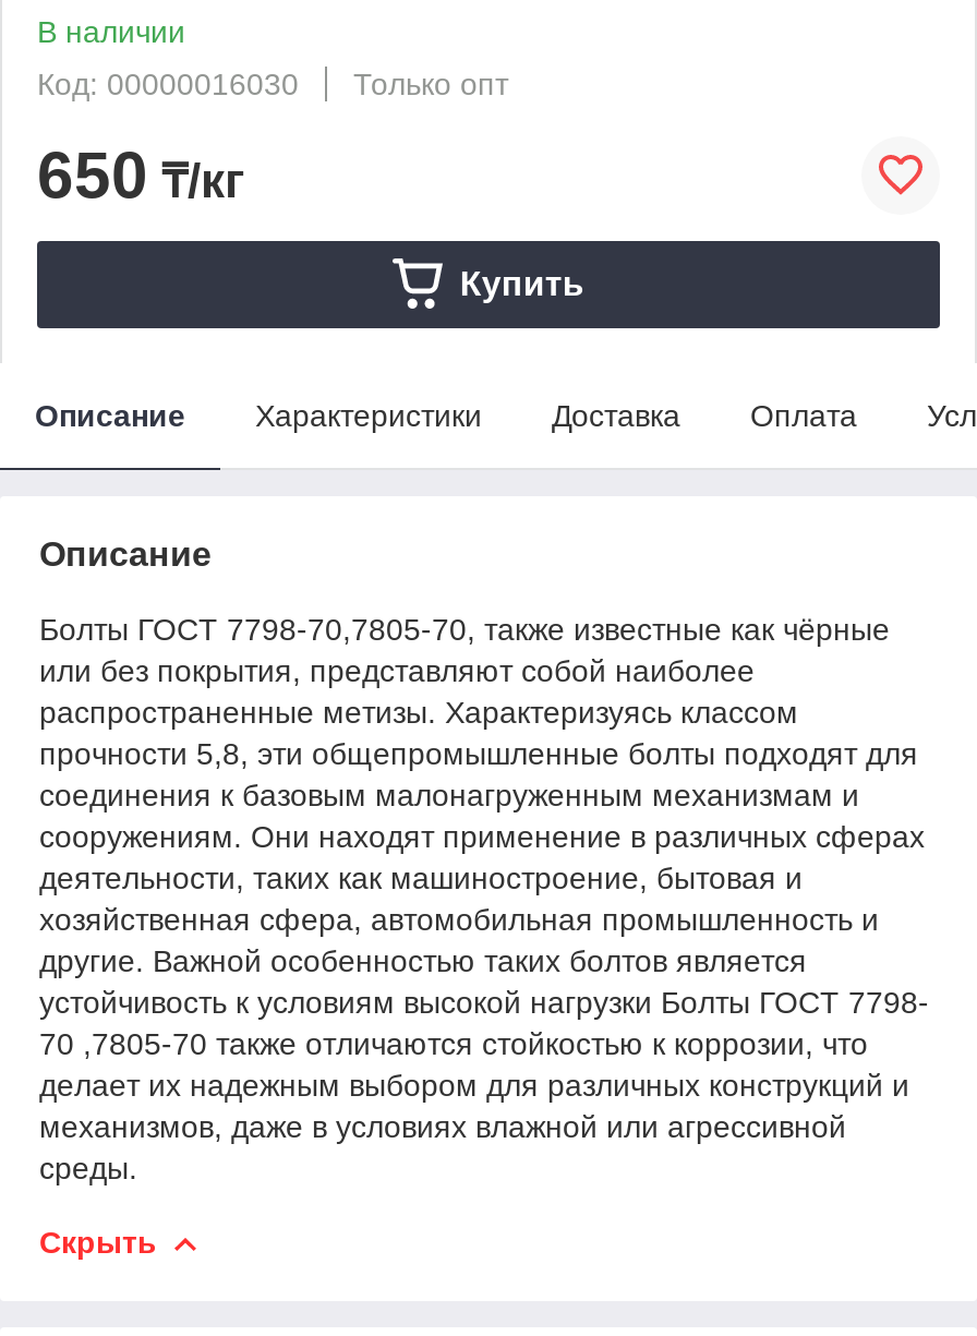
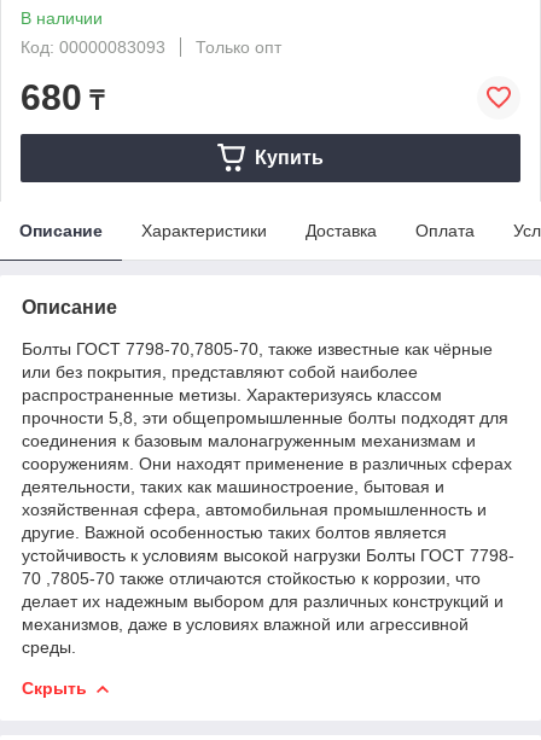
- Код: 00000016030 Только опт
+ Код: 00000083093 Только опт

- 650 ₸/кг
+ 680 ₸
